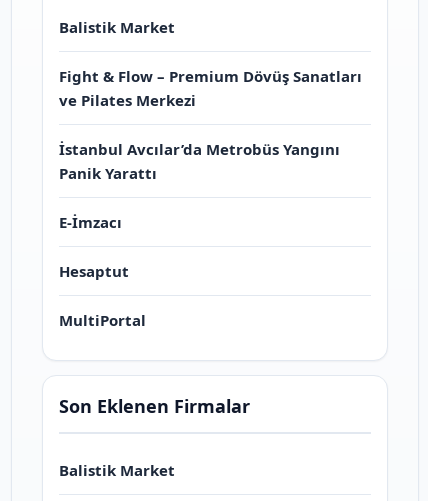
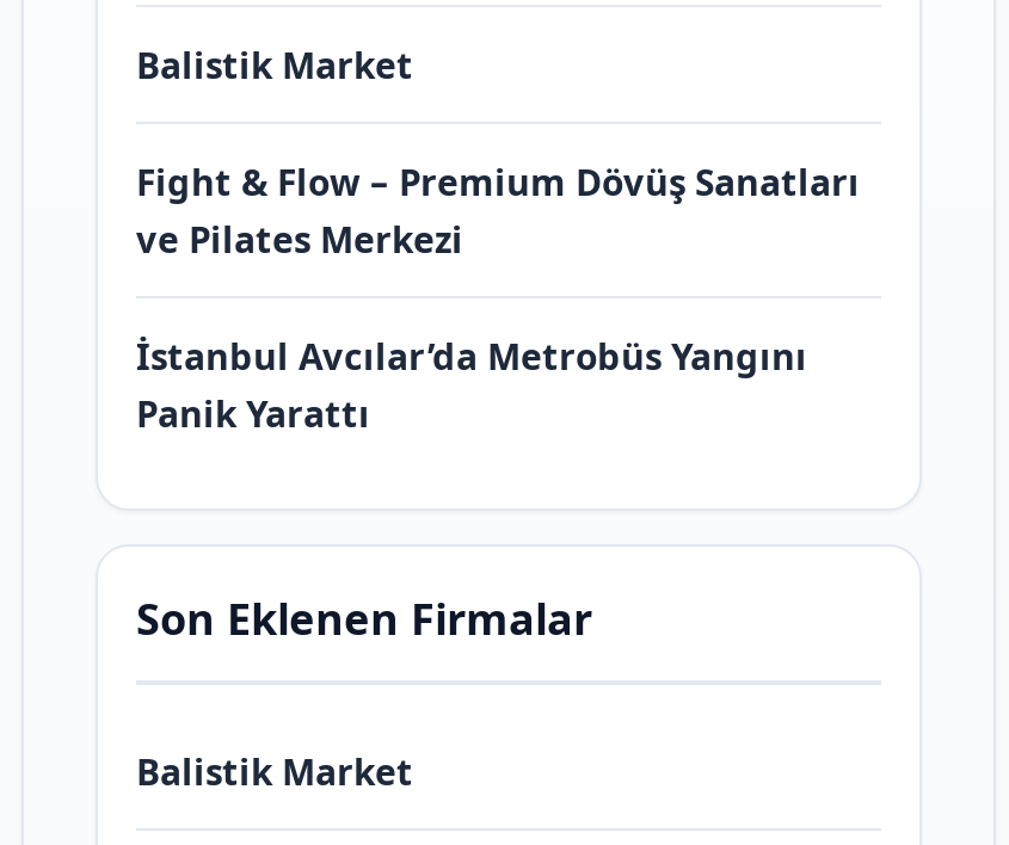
- E-İmzacı
- Hesaptut
- MultiPortal
